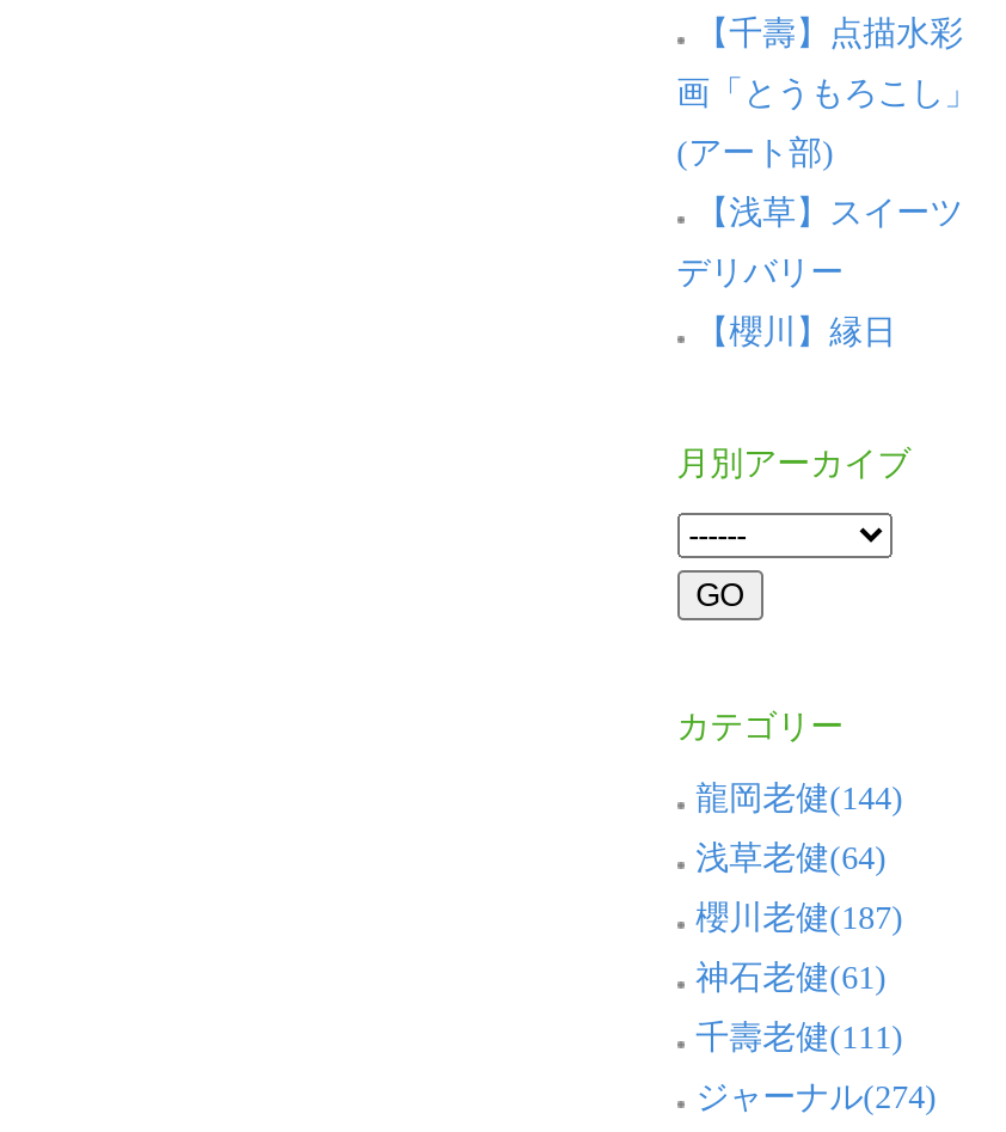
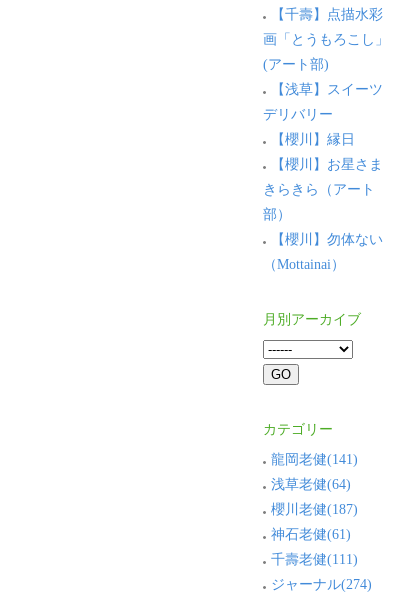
+ 【櫻川】お星さま
+ きらきら（アート
+ 部）
+ 【櫻川】勿体ない
+ （Mottainai）

- 龍岡老健(144)
+ 龍岡老健(141)
